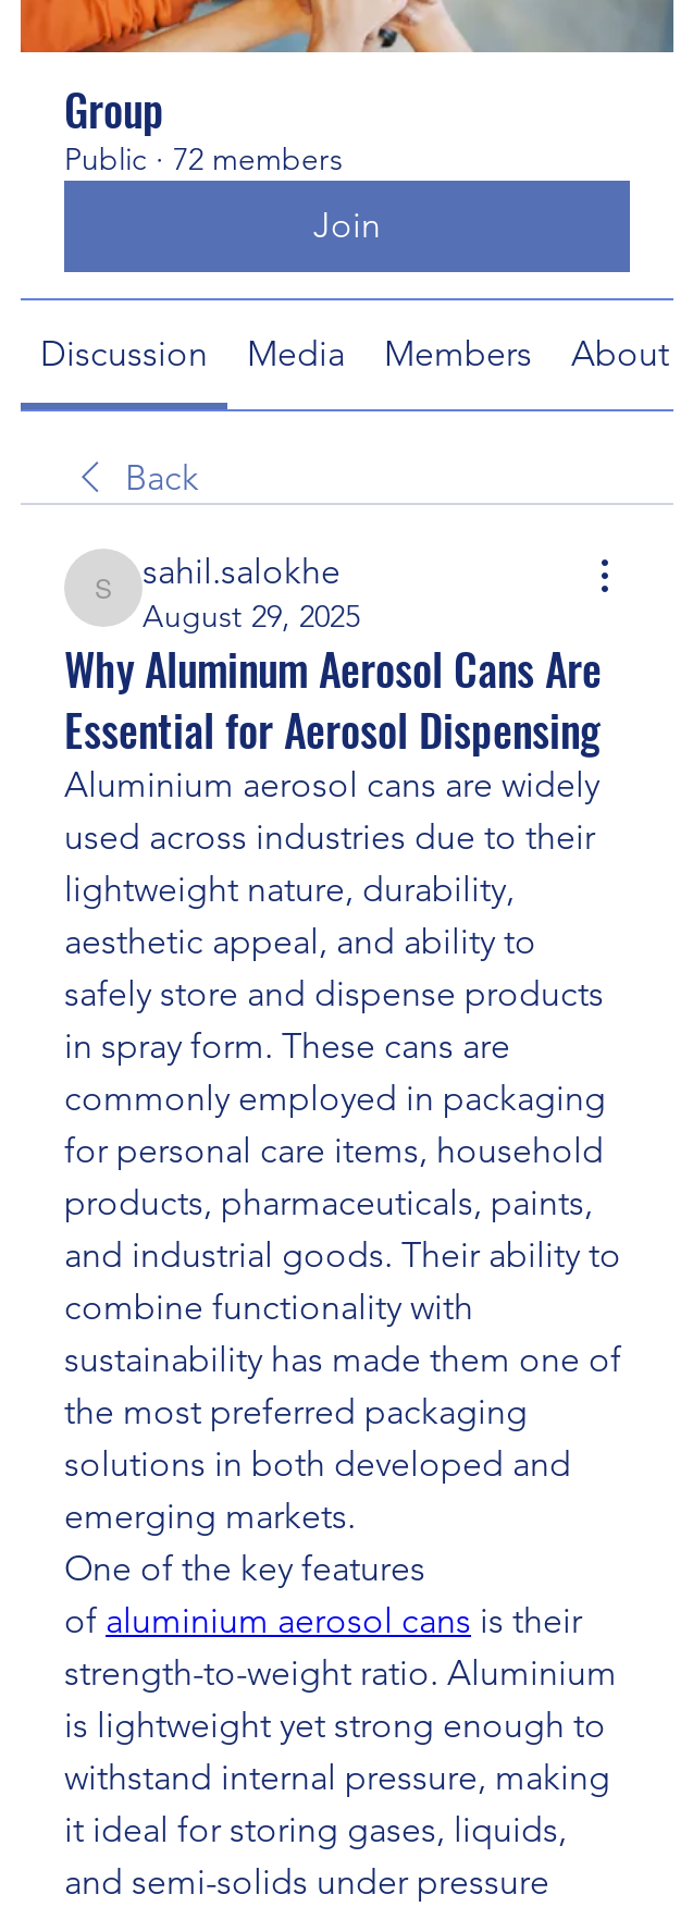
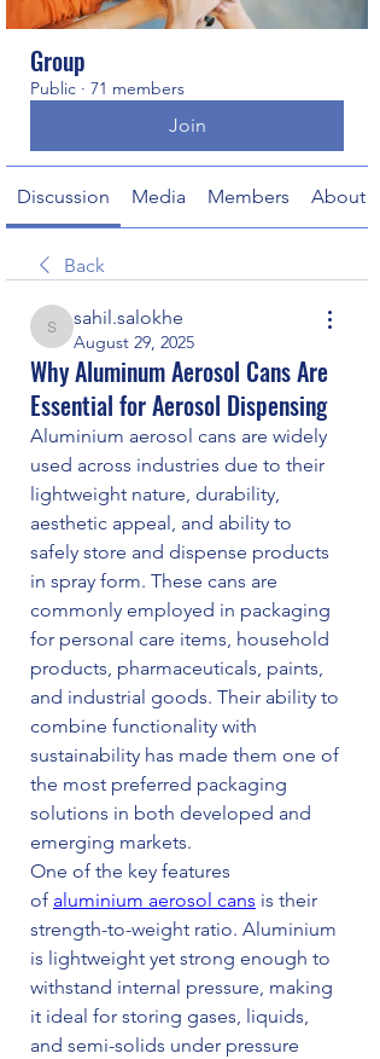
- Public · 72 members
+ Public · 71 members
